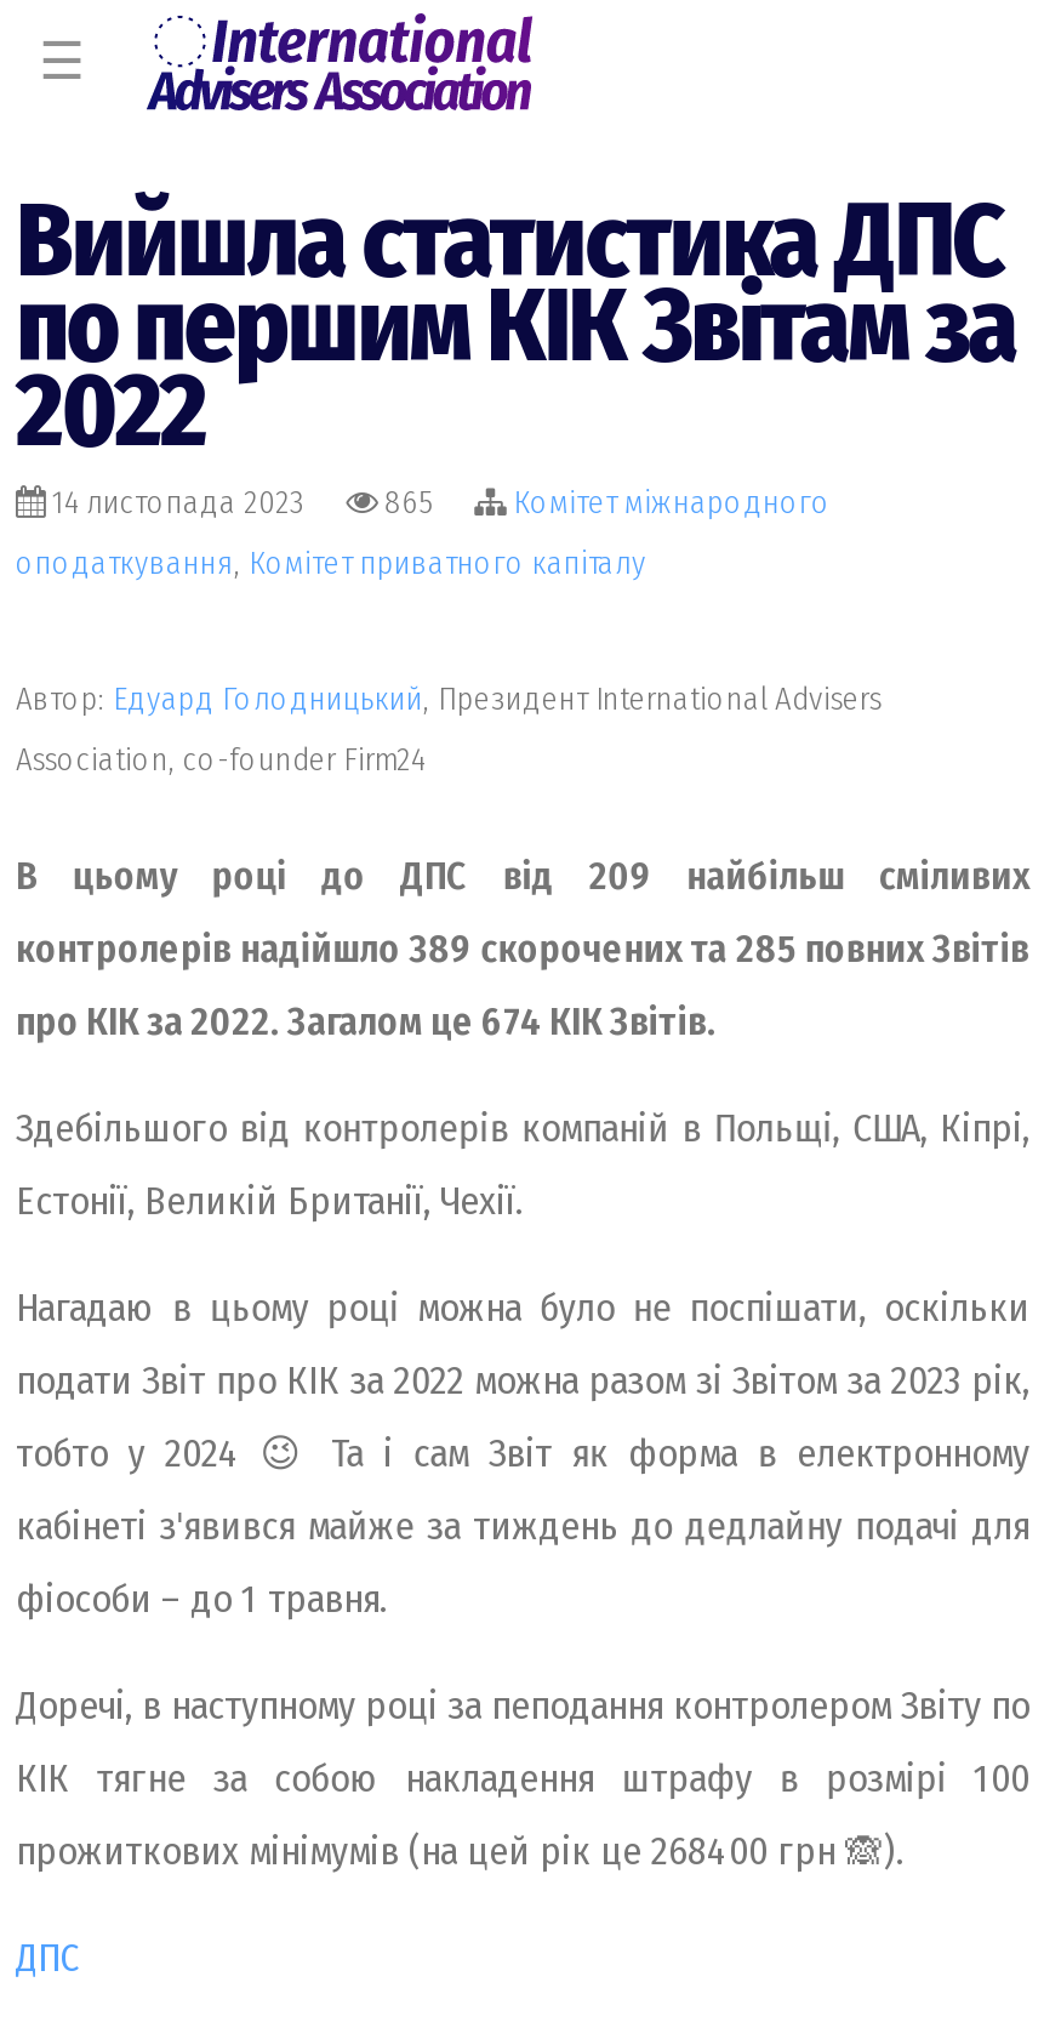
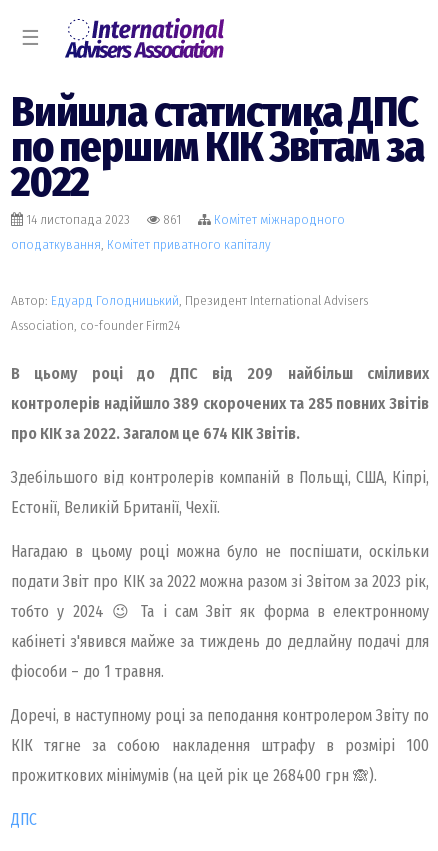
- 865
+ 861
